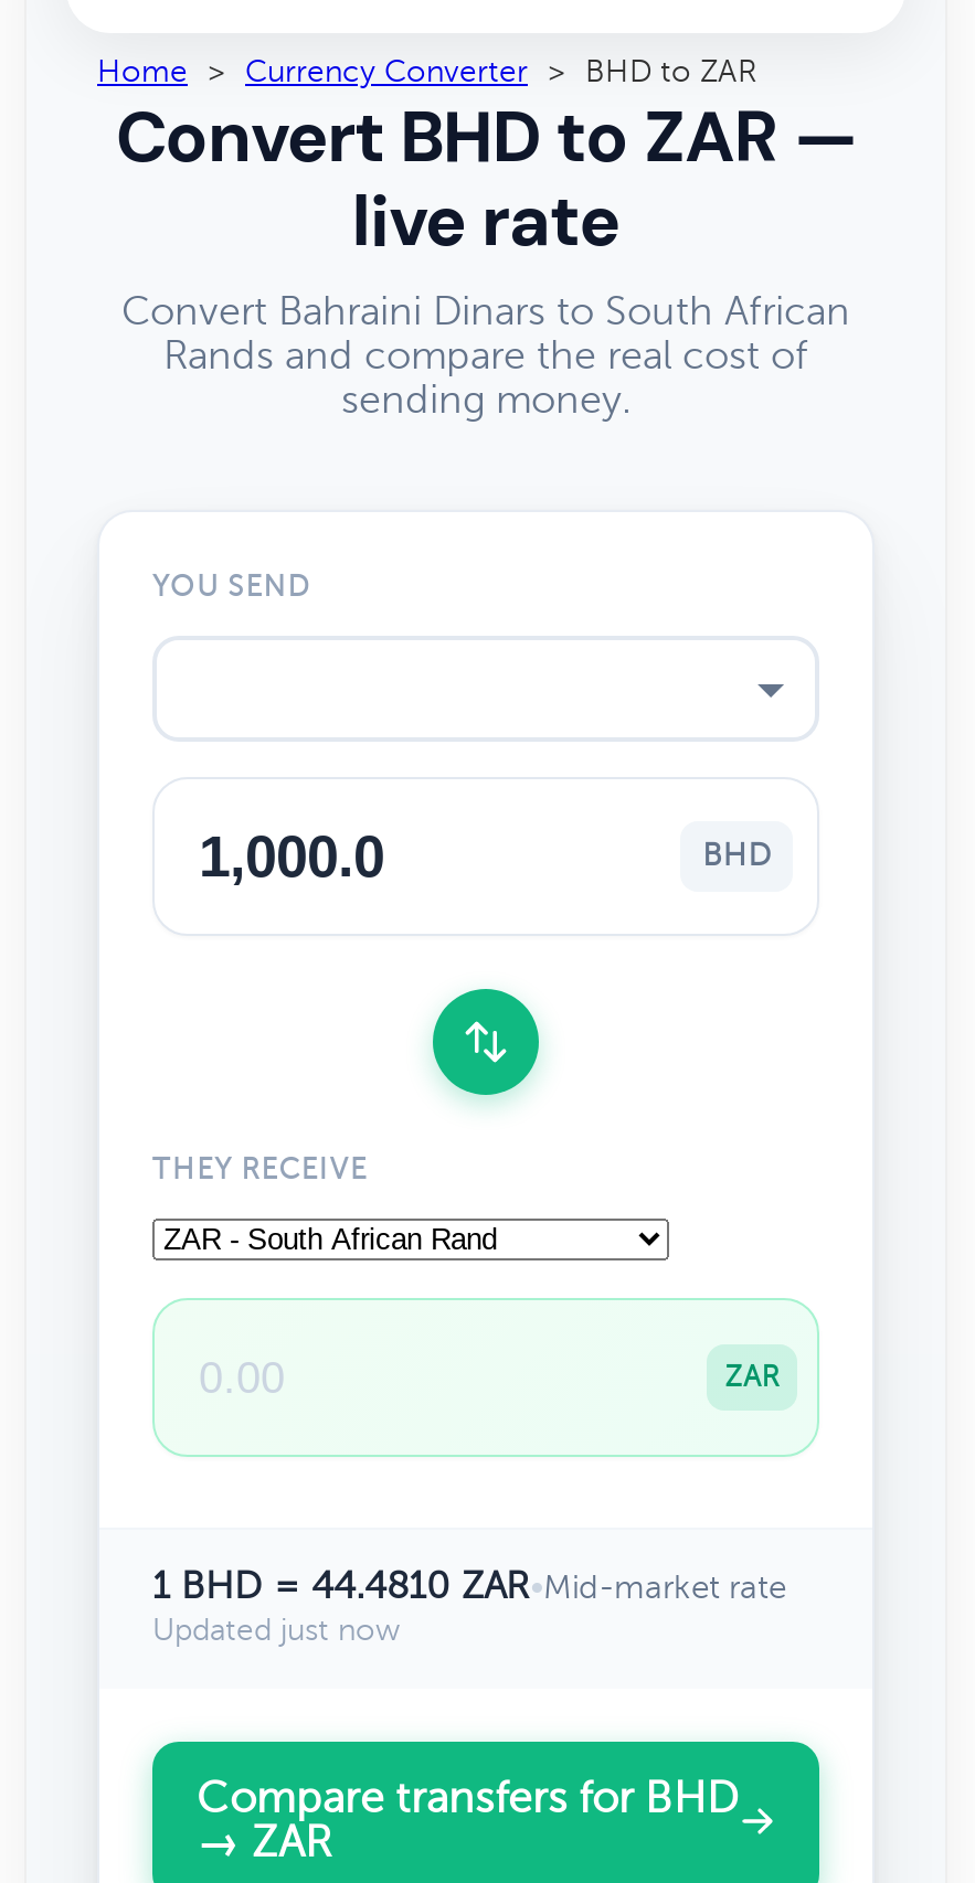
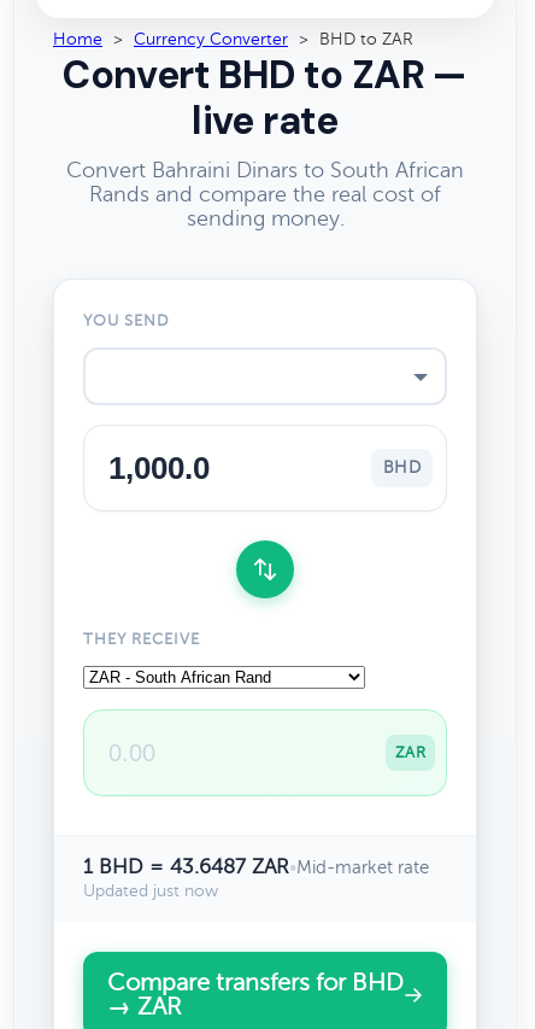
- 1 BHD = 44.4810 ZAR • Mid-market rate
+ 1 BHD = 43.6487 ZAR • Mid-market rate
